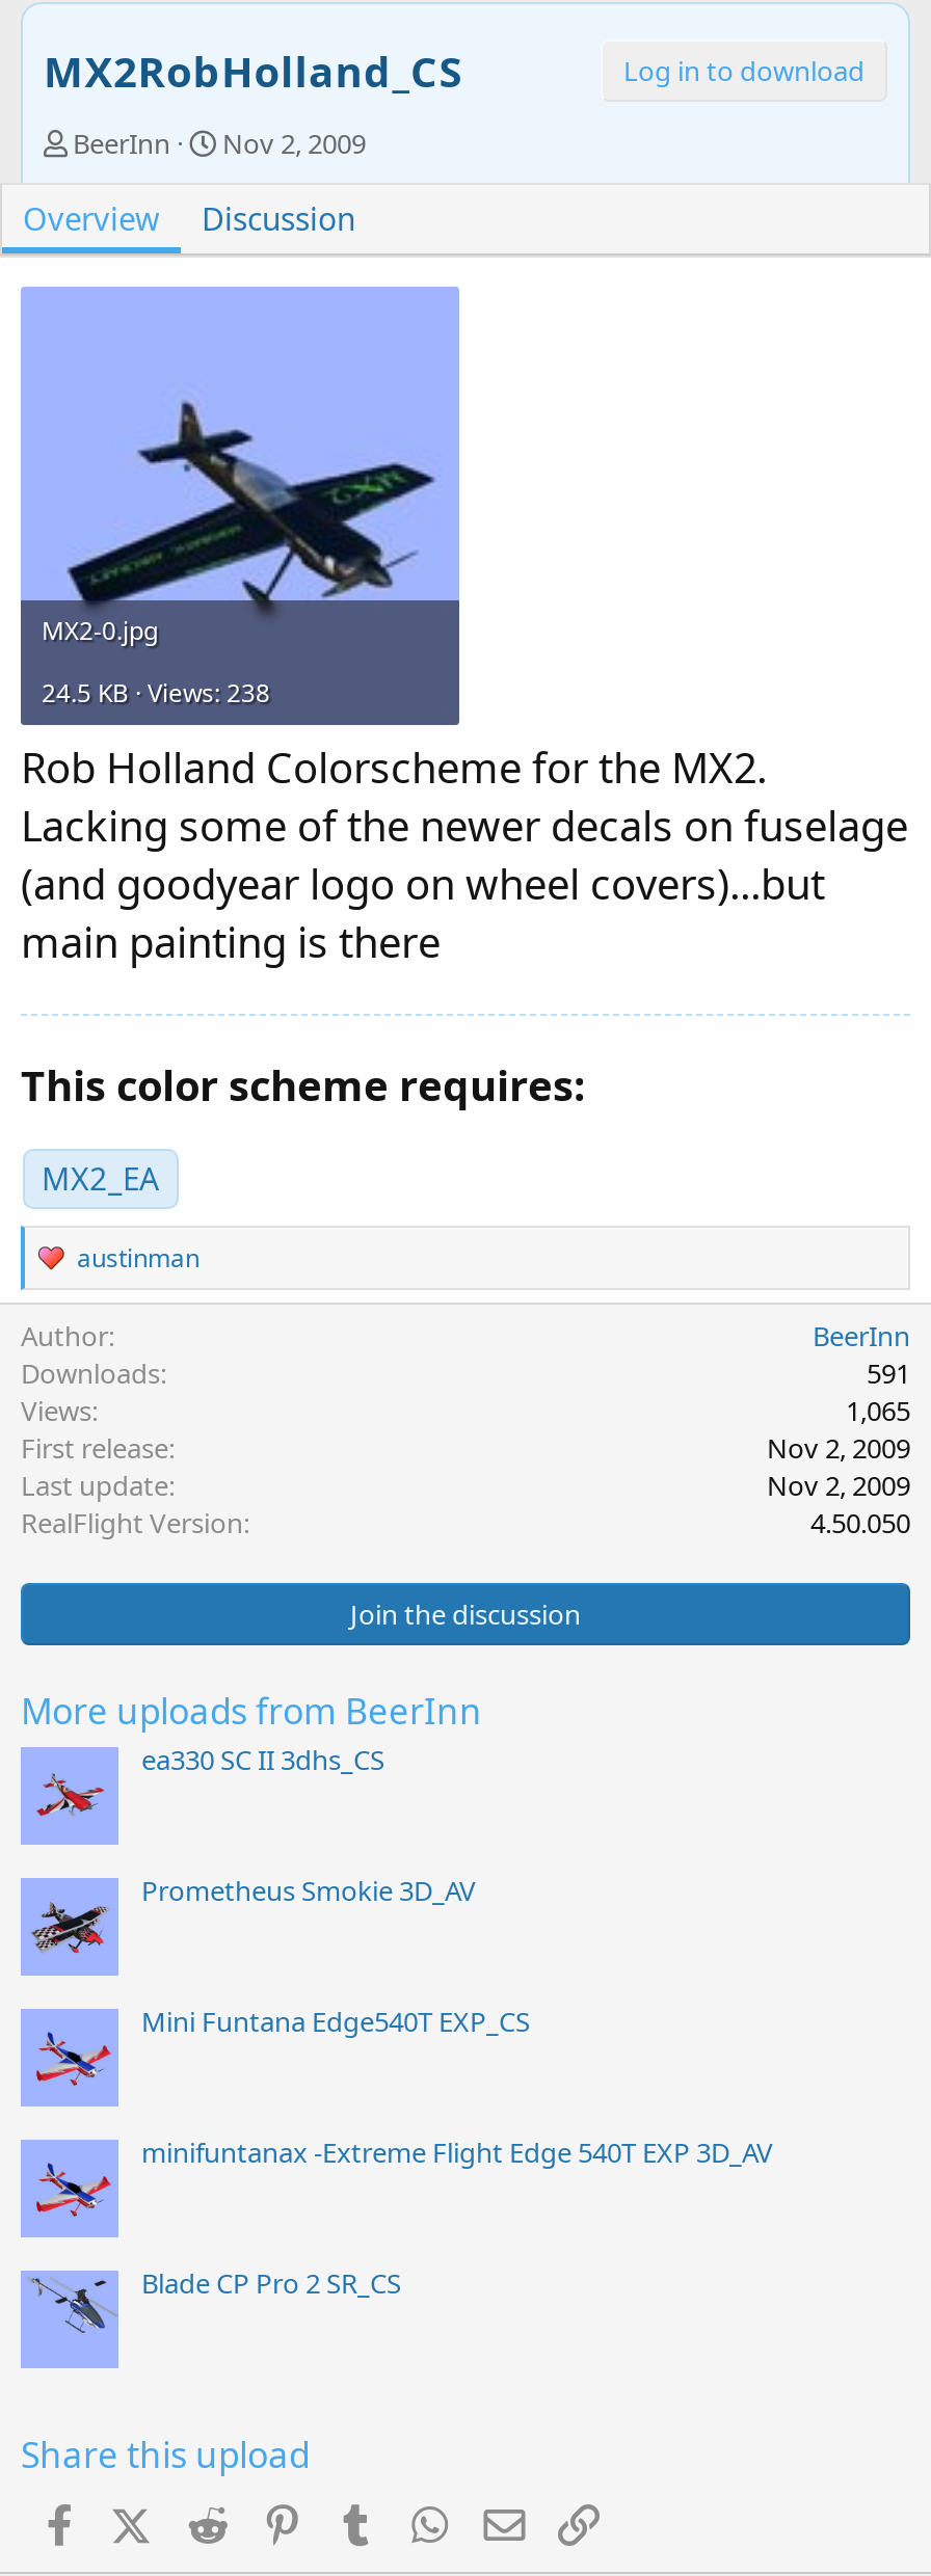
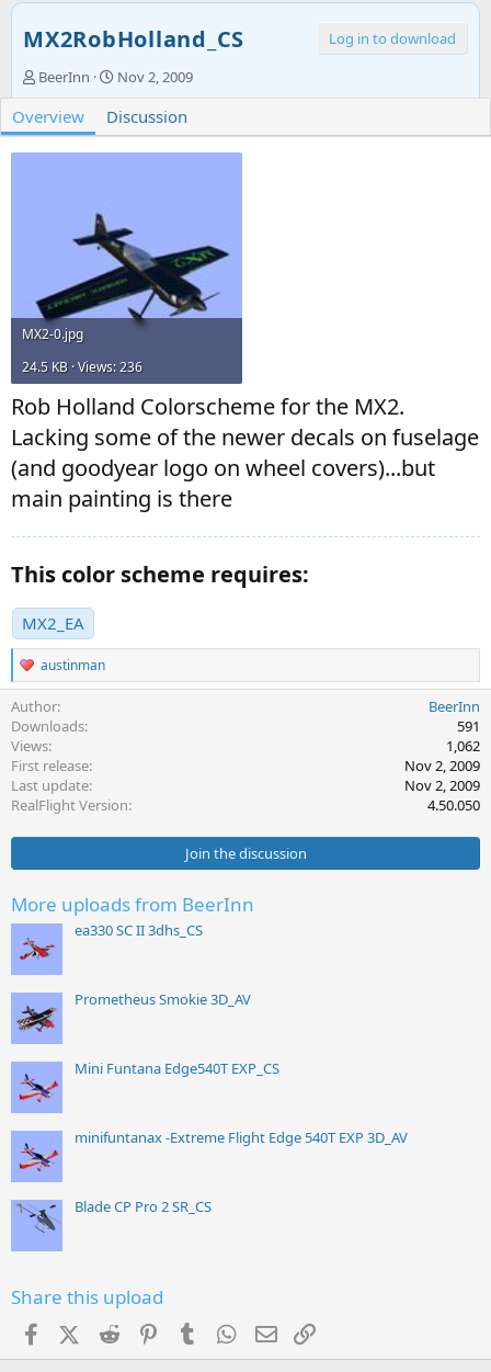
- 24.5 KB · Views: 238
+ 24.5 KB · Views: 236

- 1,065
+ 1,062
